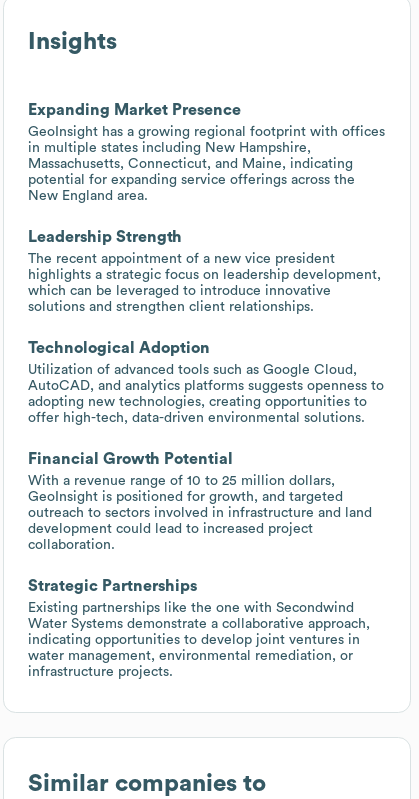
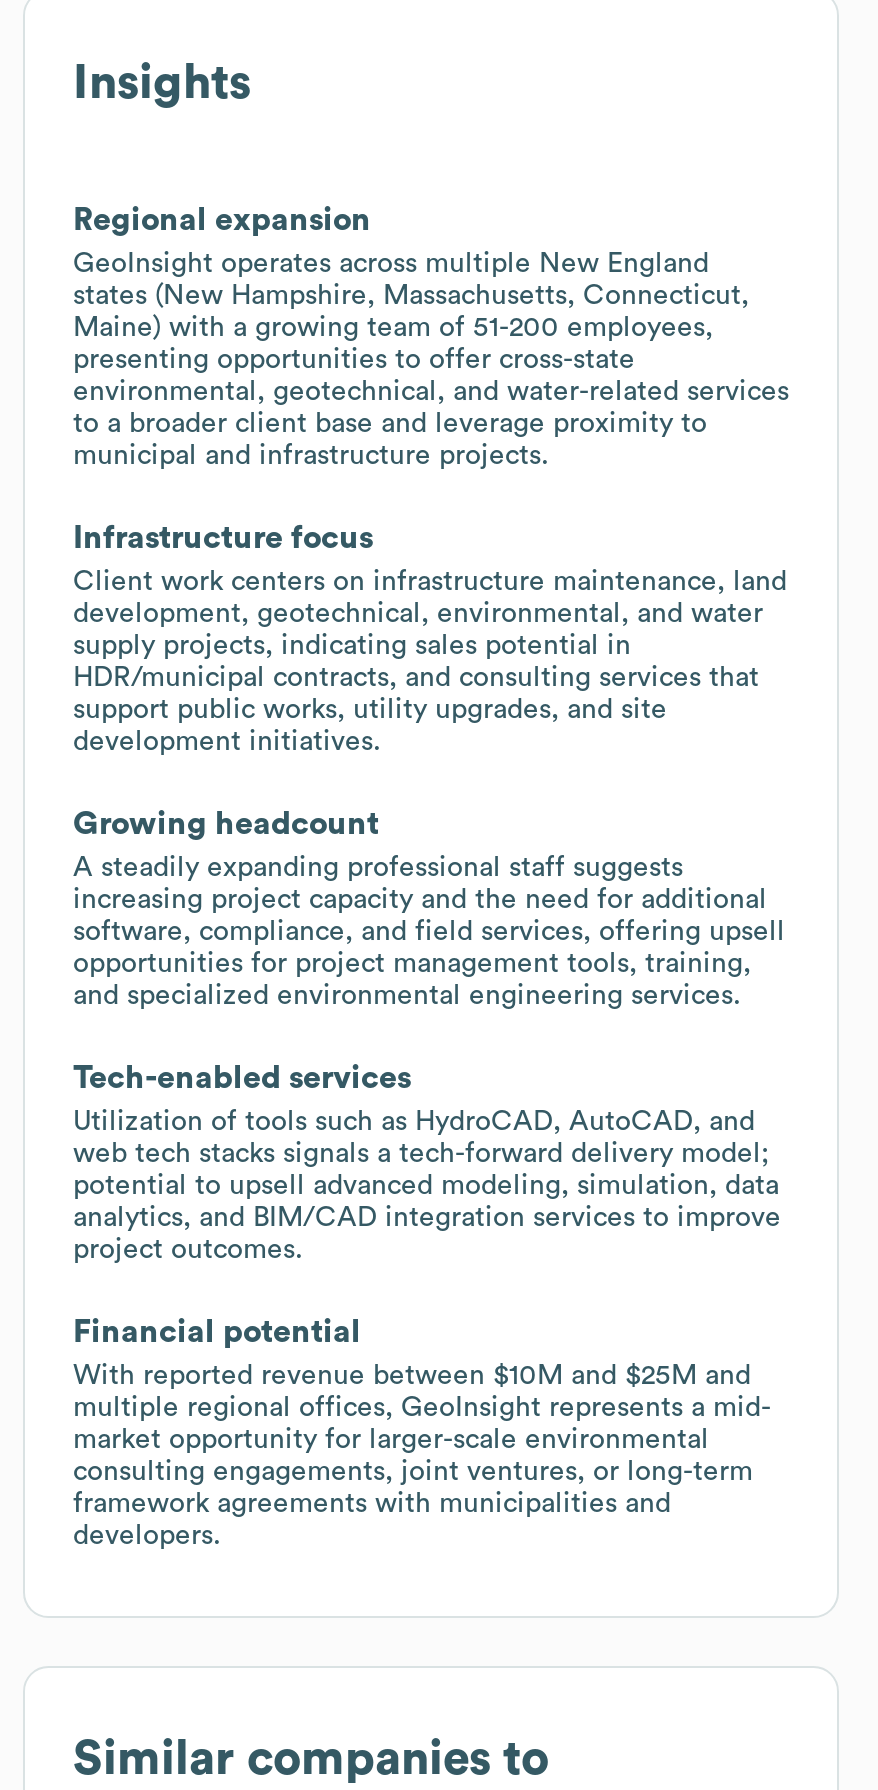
- Expanding Market Presence
- GeoInsight has a growing regional footprint with offices
- in multiple states including New Hampshire,
- Massachusetts, Connecticut, and Maine, indicating
- potential for expanding service offerings across the
- New England area.
+ Regional expansion
+ GeoInsight operates across multiple New England
+ states (New Hampshire, Massachusetts, Connecticut,
+ Maine) with a growing team of 51-200 employees,
+ presenting opportunities to offer cross-state
+ environmental, geotechnical, and water-related services
+ to a broader client base and leverage proximity to
+ municipal and infrastructure projects.

- Leadership Strength
- The recent appointment of a new vice president
- highlights a strategic focus on leadership development,
- which can be leveraged to introduce innovative
- solutions and strengthen client relationships.
+ Infrastructure focus
+ Client work centers on infrastructure maintenance, land
+ development, geotechnical, environmental, and water
+ supply projects, indicating sales potential in
+ HDR/municipal contracts, and consulting services that
+ support public works, utility upgrades, and site
+ development initiatives.

- Technological Adoption
- Utilization of advanced tools such as Google Cloud,
- AutoCAD, and analytics platforms suggests openness to
- adopting new technologies, creating opportunities to
- offer high-tech, data-driven environmental solutions.
+ Growing headcount
+ A steadily expanding professional staff suggests
+ increasing project capacity and the need for additional
+ software, compliance, and field services, offering upsell
+ opportunities for project management tools, training,
+ and specialized environmental engineering services.

- Financial Growth Potential
- With a revenue range of 10 to 25 million dollars,
- GeoInsight is positioned for growth, and targeted
- outreach to sectors involved in infrastructure and land
- development could lead to increased project
- collaboration.
+ Tech-enabled services
+ Utilization of tools such as HydroCAD, AutoCAD, and
+ web tech stacks signals a tech-forward delivery model;
+ potential to upsell advanced modeling, simulation, data
+ analytics, and BIM/CAD integration services to improve
+ project outcomes.

- Strategic Partnerships
- Existing partnerships like the one with Secondwind
- Water Systems demonstrate a collaborative approach,
- indicating opportunities to develop joint ventures in
- water management, environmental remediation, or
- infrastructure projects.
+ Financial potential
+ With reported revenue between $10M and $25M and
+ multiple regional offices, GeoInsight represents a mid-
+ market opportunity for larger-scale environmental
+ consulting engagements, joint ventures, or long-term
+ framework agreements with municipalities and
+ developers.
